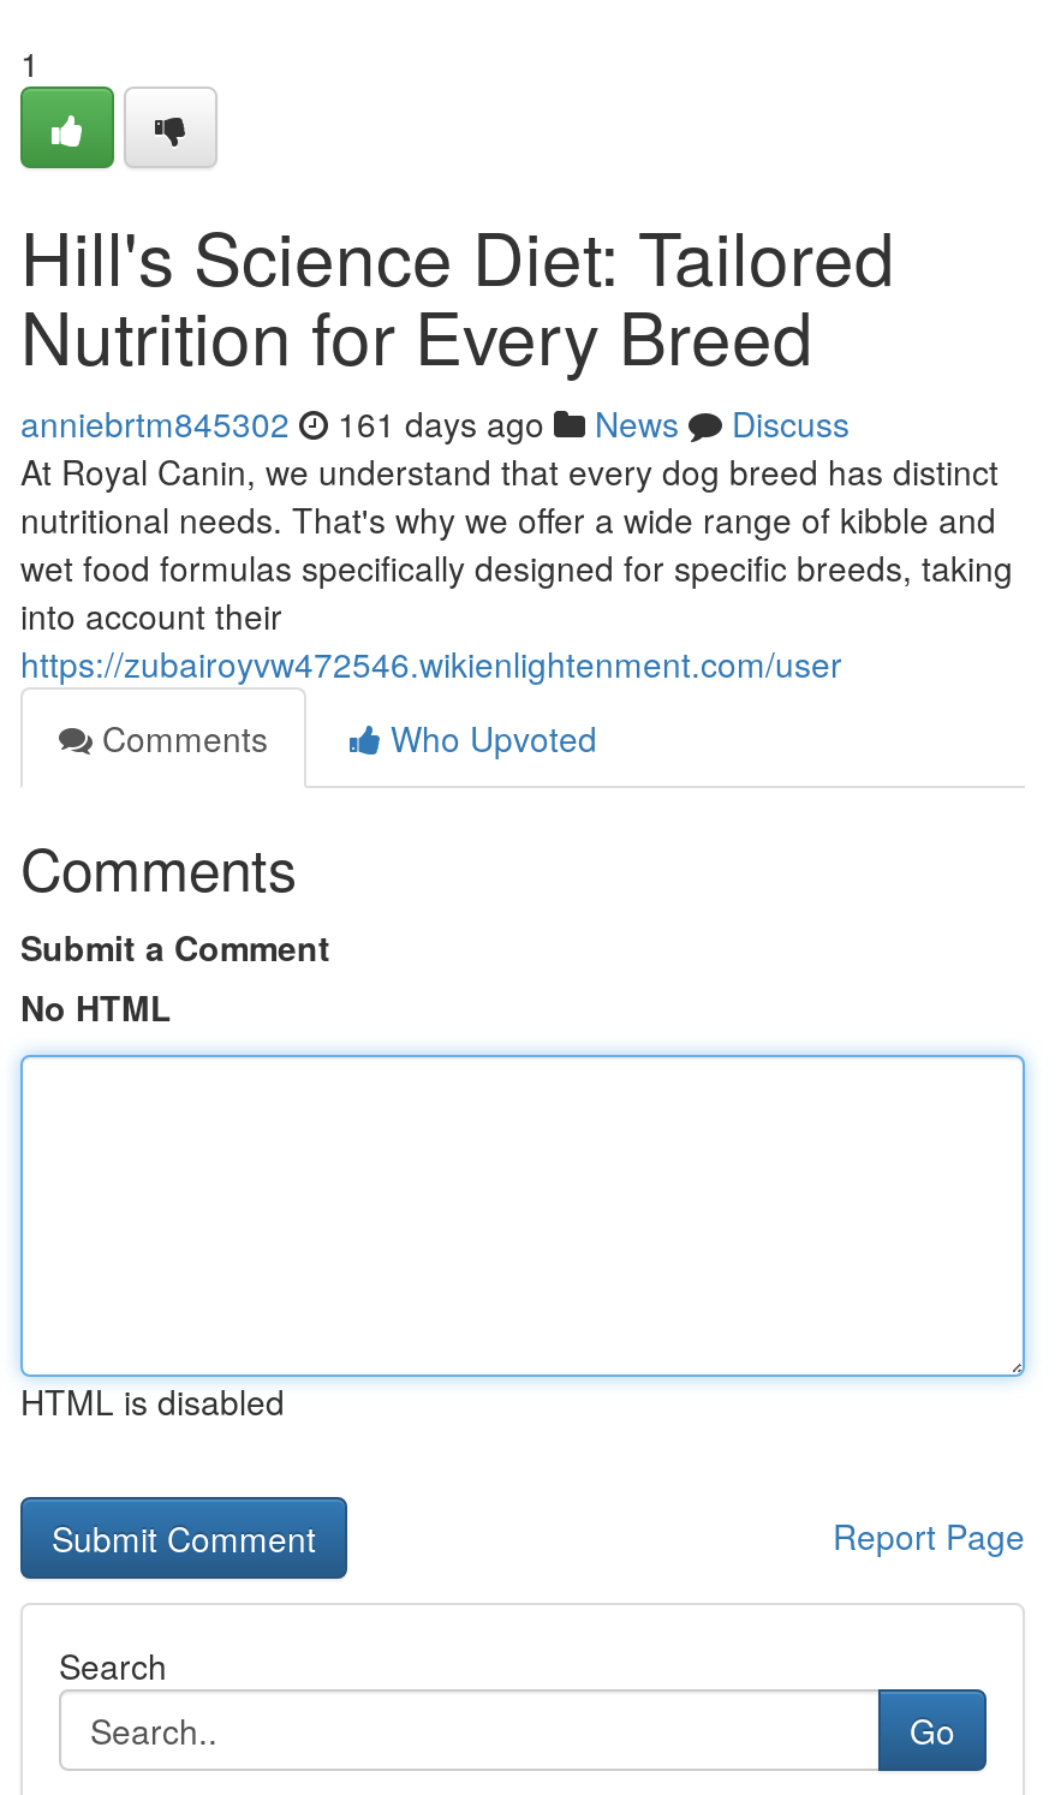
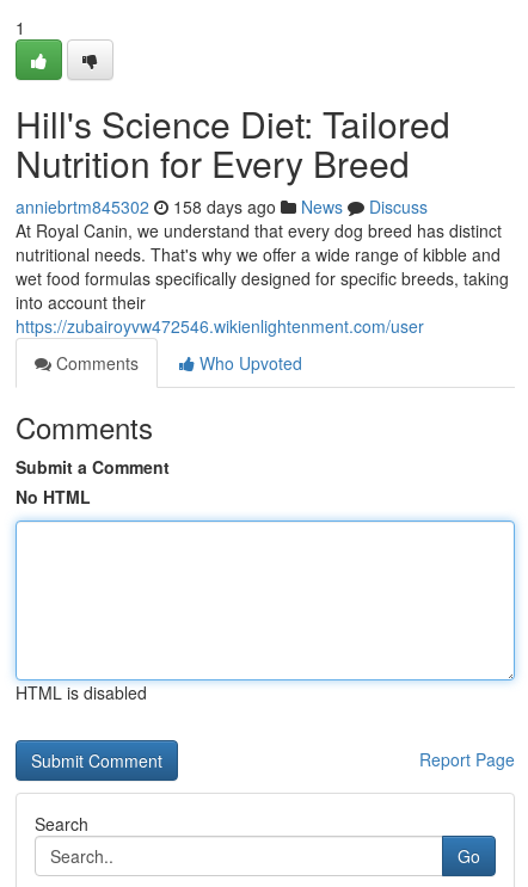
- anniebrtm845302 161 days ago News Discuss
+ anniebrtm845302 158 days ago News Discuss
